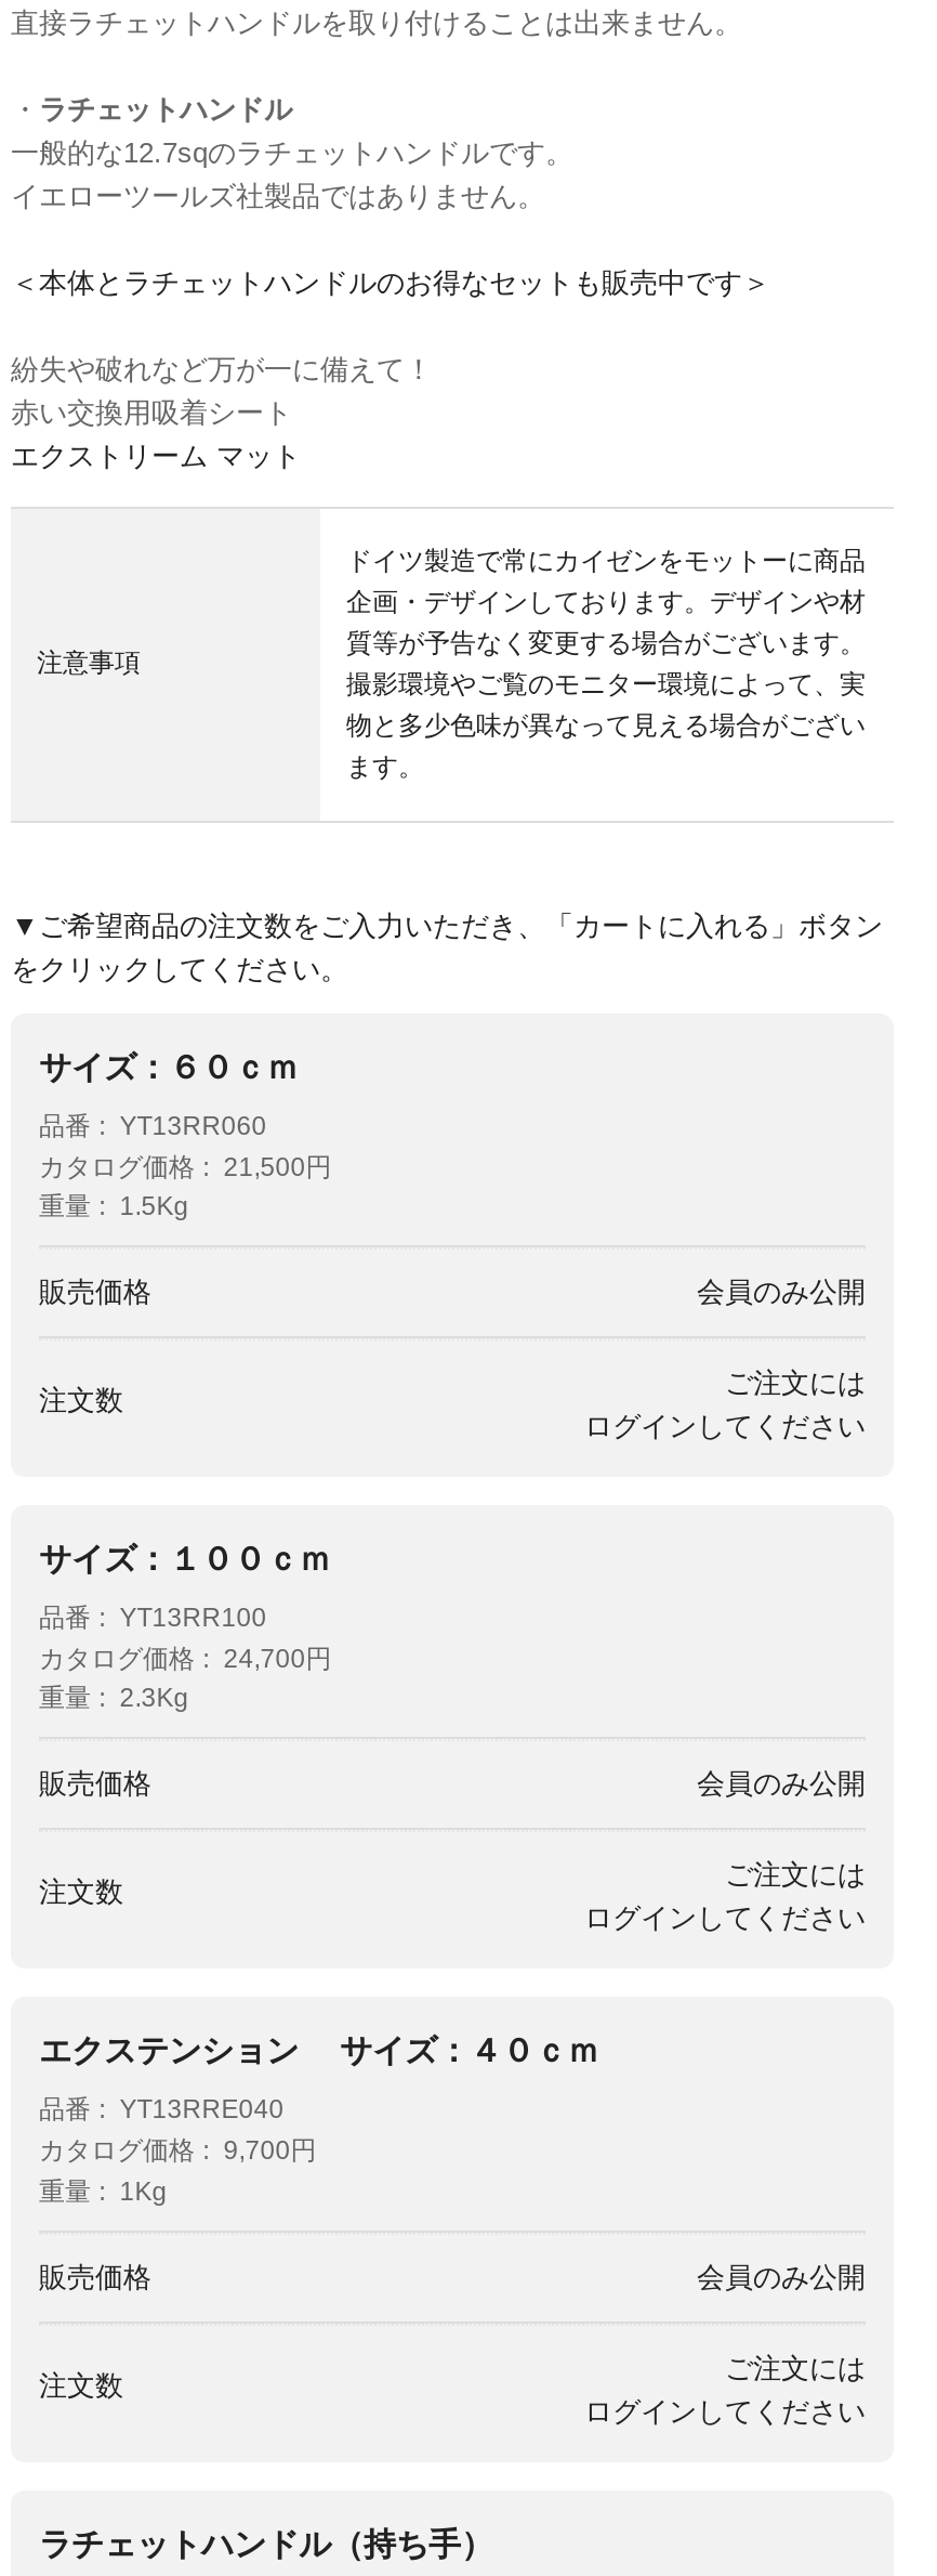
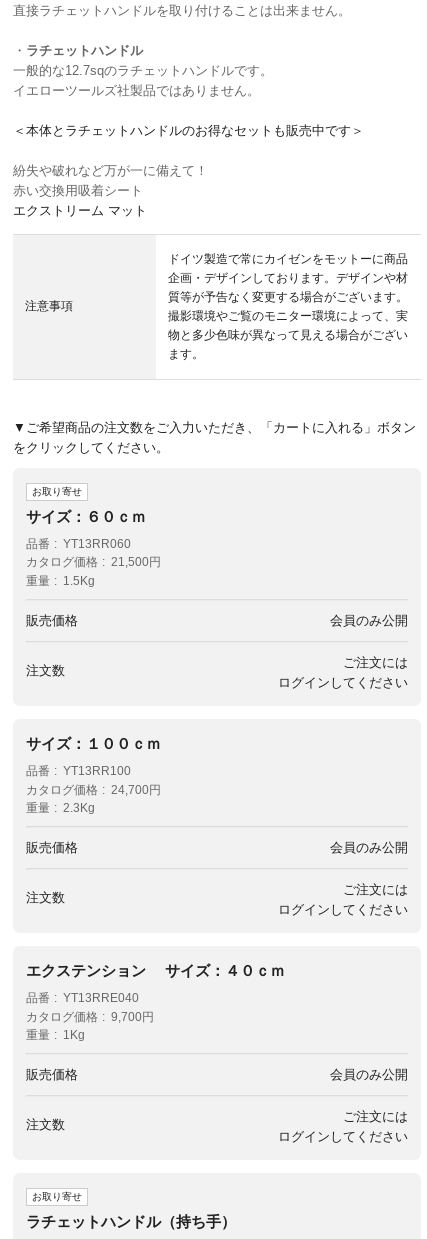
+ お取り寄せ

+ お取り寄せ
